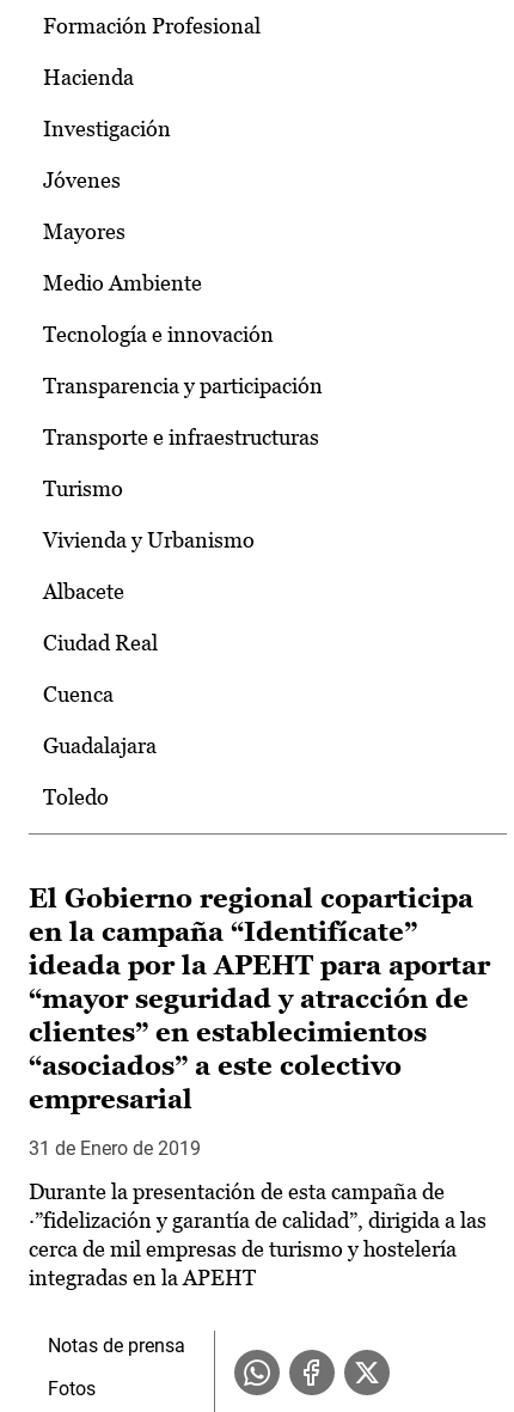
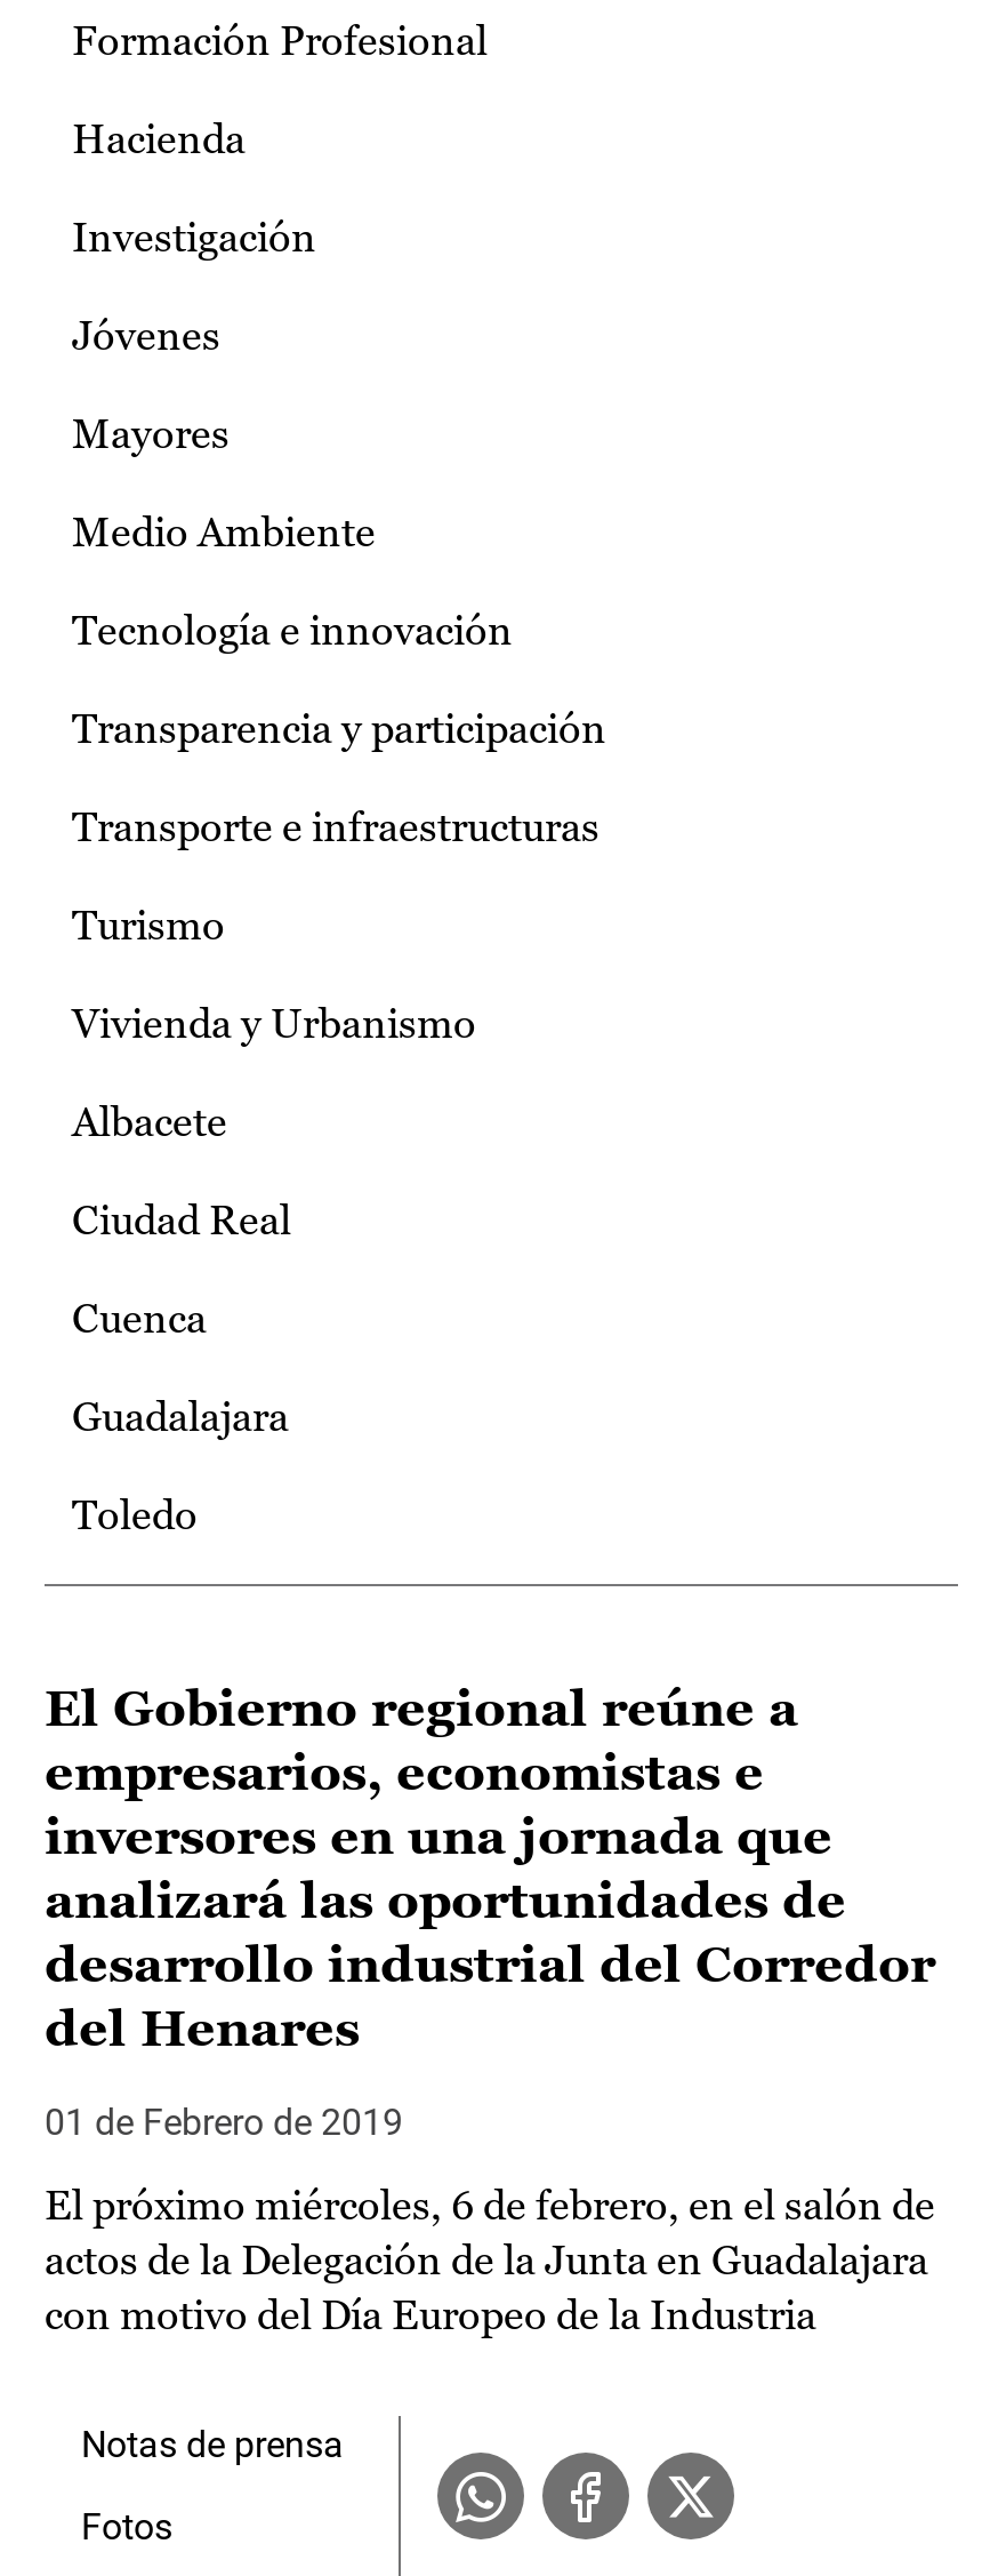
- El Gobierno regional coparticipa
- en la campaña “Identifícate”
- ideada por la APEHT para aportar
- “mayor seguridad y atracción de
- clientes” en establecimientos
- “asociados” a este colectivo
- empresarial
+ El Gobierno regional reúne a
+ empresarios, economistas e
+ inversores en una jornada que
+ analizará las oportunidades de
+ desarrollo industrial del Corredor
+ del Henares

- 31 de Enero de 2019
+ 01 de Febrero de 2019

- Durante la presentación de esta campaña de
- ·”fidelización y garantía de calidad”, dirigida a las
- cerca de mil empresas de turismo y hostelería
- integradas en la APEHT
+ El próximo miércoles, 6 de febrero, en el salón de
+ actos de la Delegación de la Junta en Guadalajara
+ con motivo del Día Europeo de la Industria
